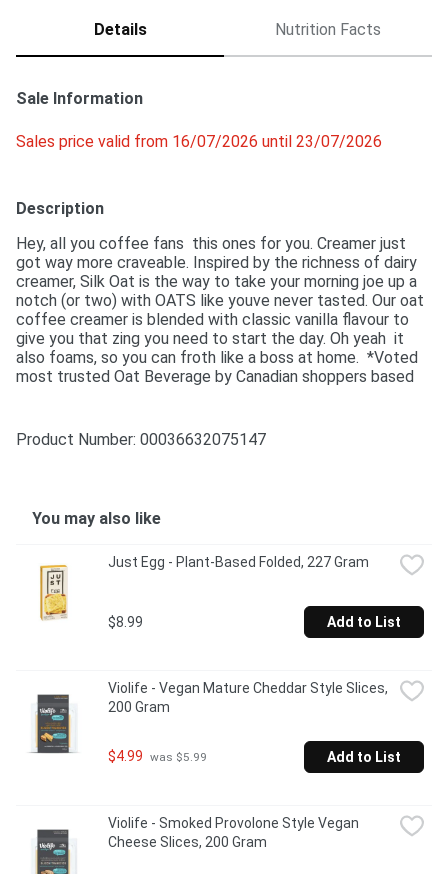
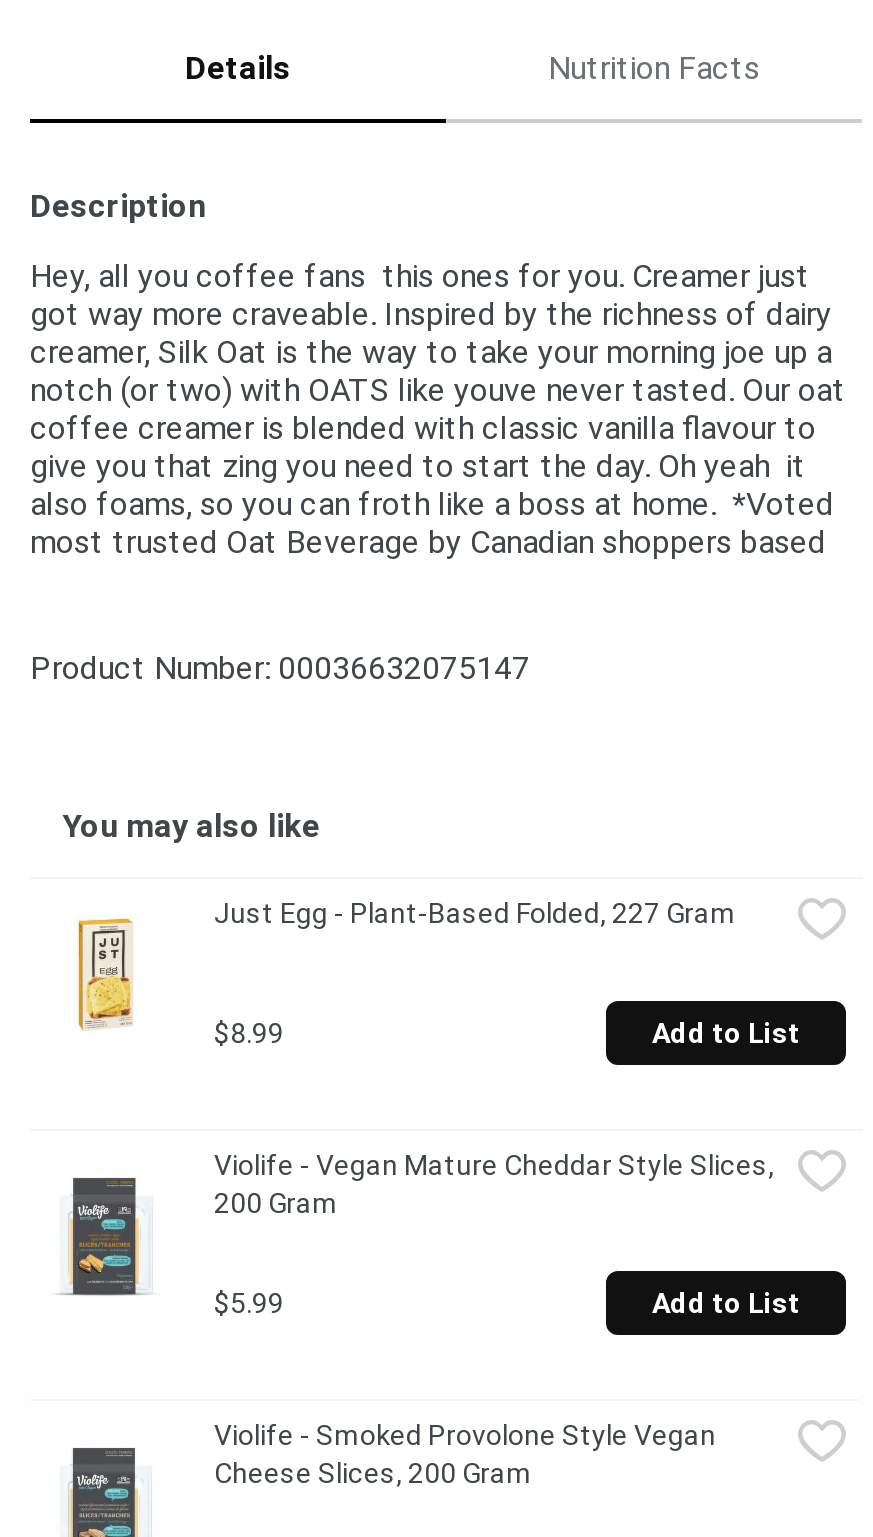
- Sale Information
- Sales price valid from 16/07/2026 until 23/07/2026

- $4.99 was $5.99
+ $5.99
